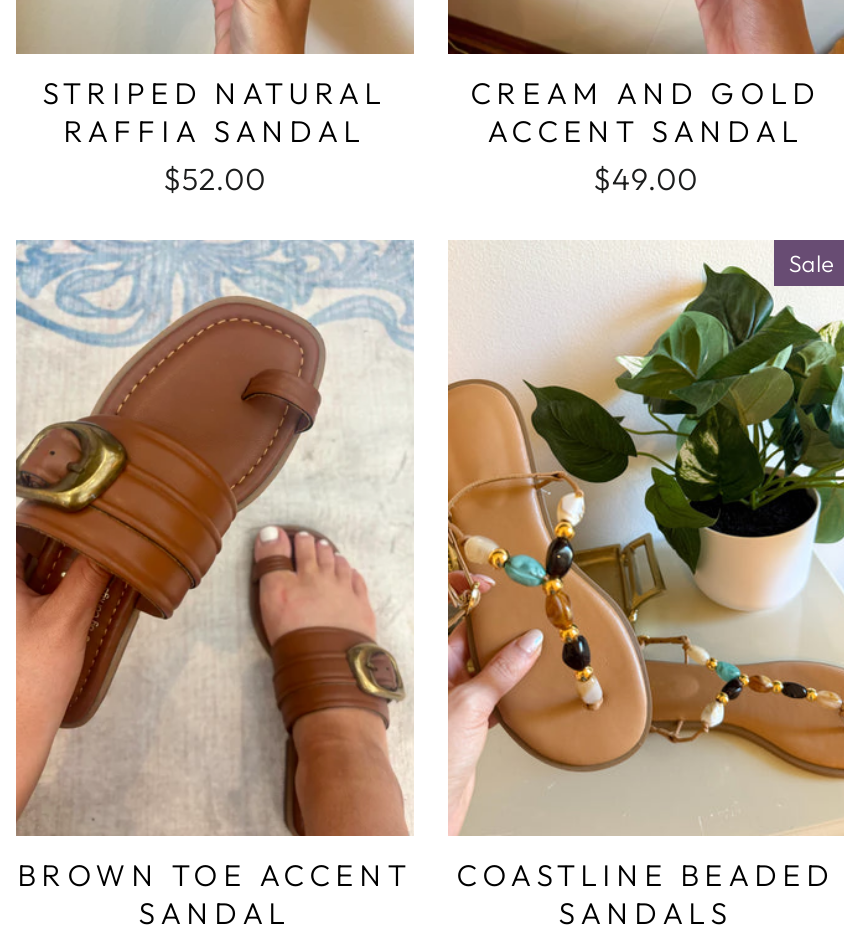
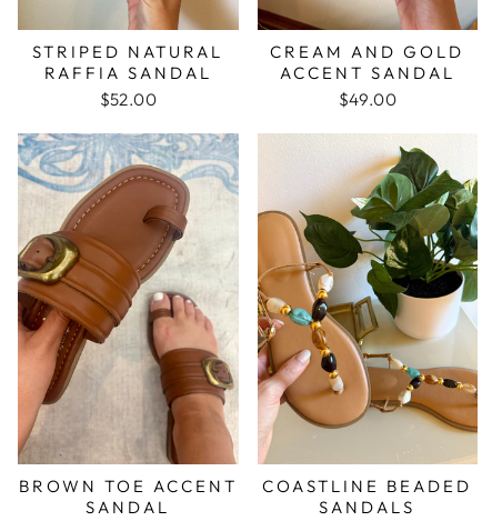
- Sale
